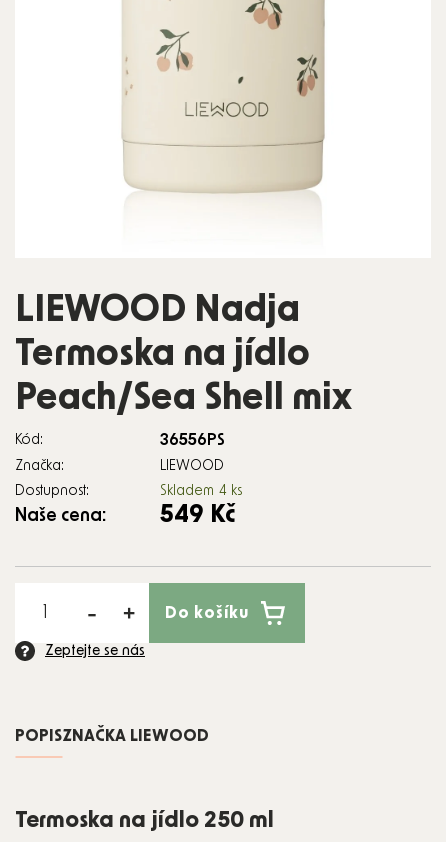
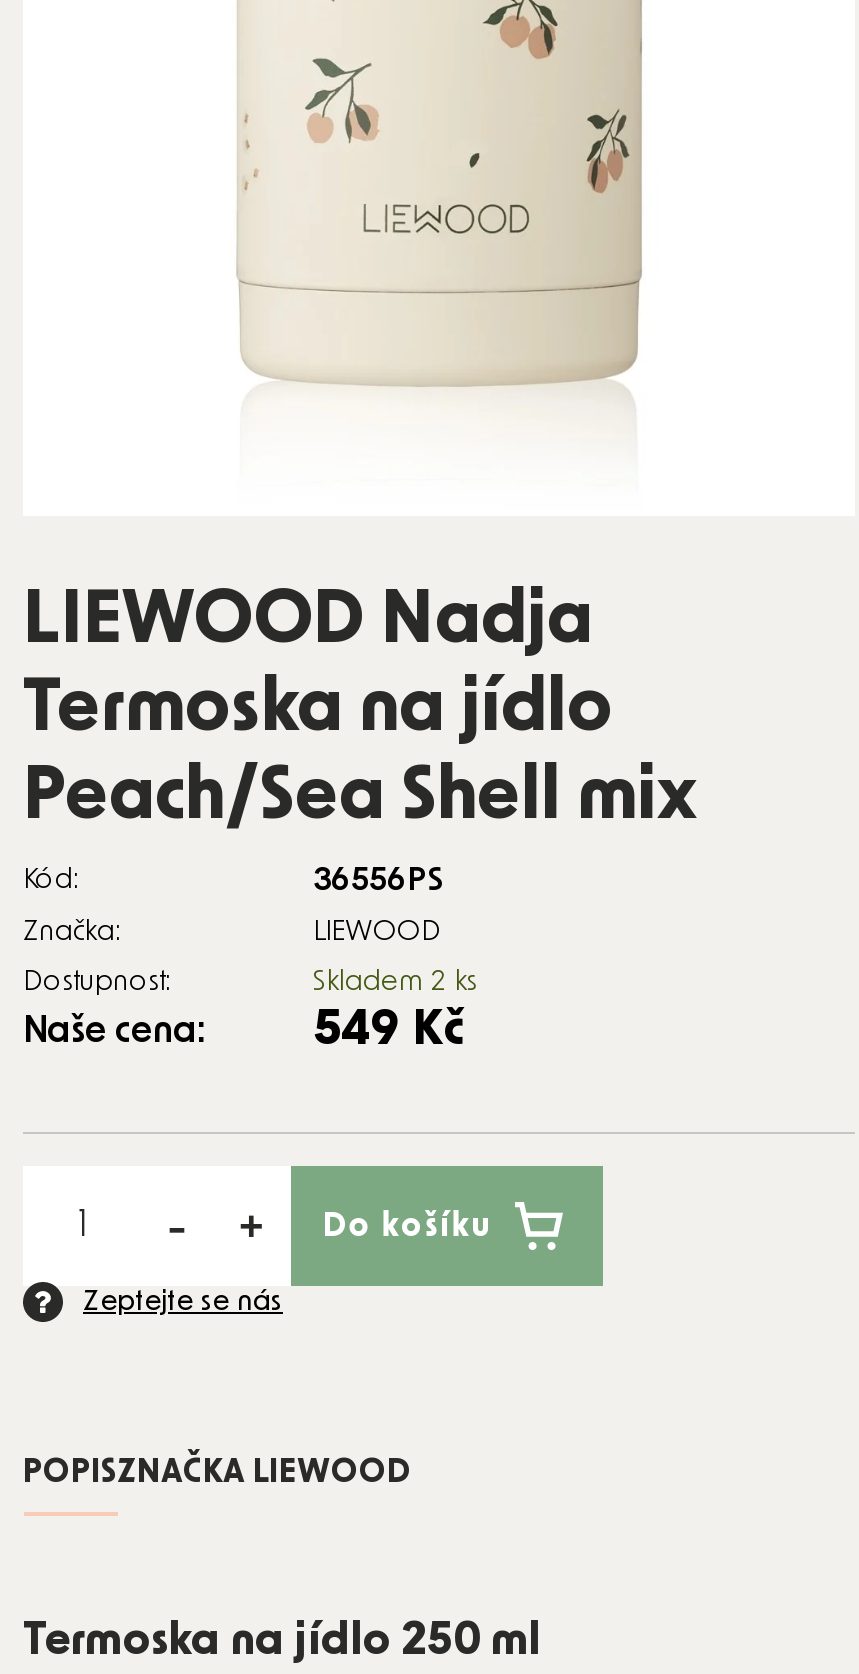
- Skladem 4 ks
+ Skladem 2 ks
